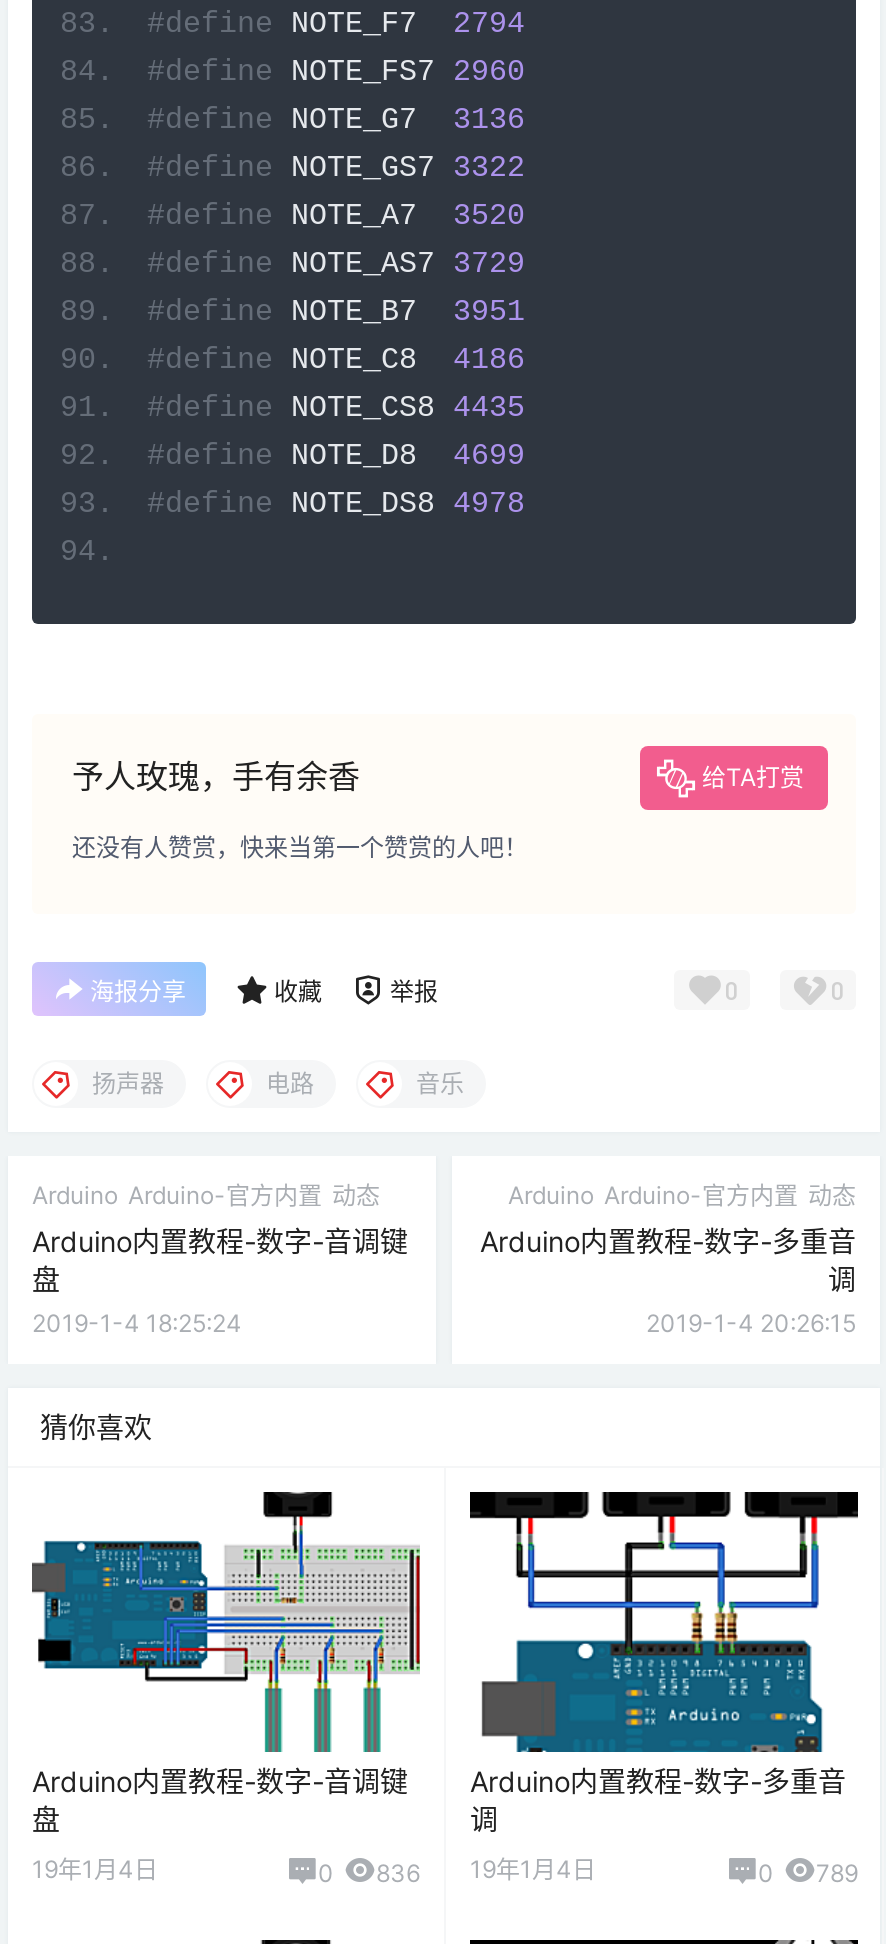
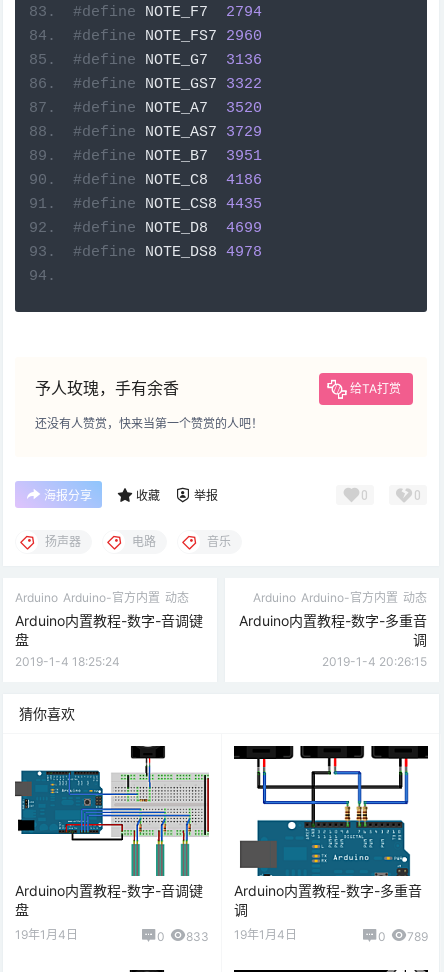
- 836
+ 833
